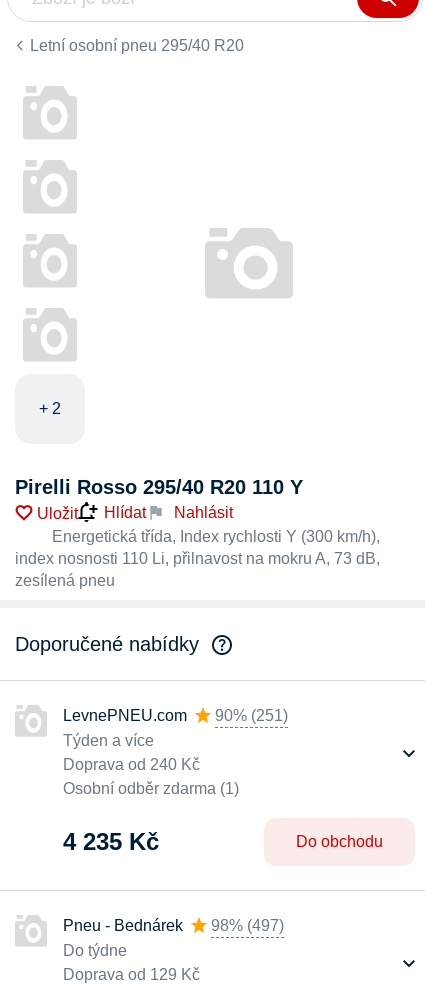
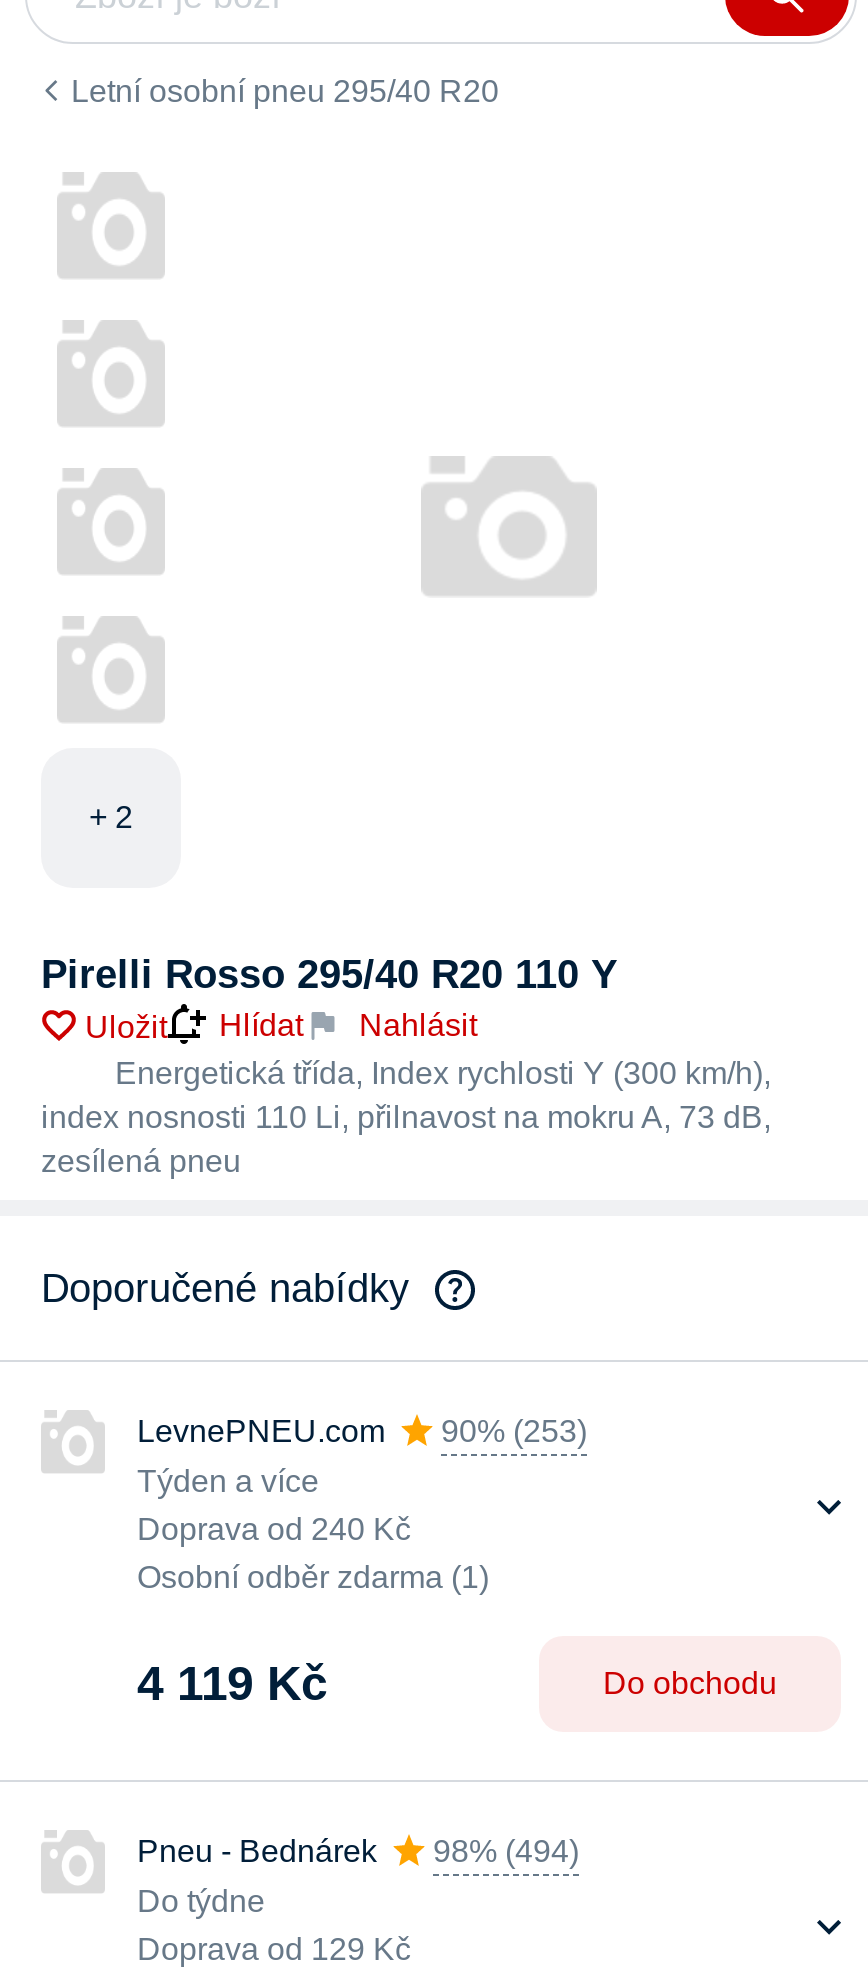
- LevnePNEU.com 90% (251)
+ LevnePNEU.com 90% (253)

- 4 235 Kč
+ 4 119 Kč

- Pneu - Bednárek 98% (497)
+ Pneu - Bednárek 98% (494)
